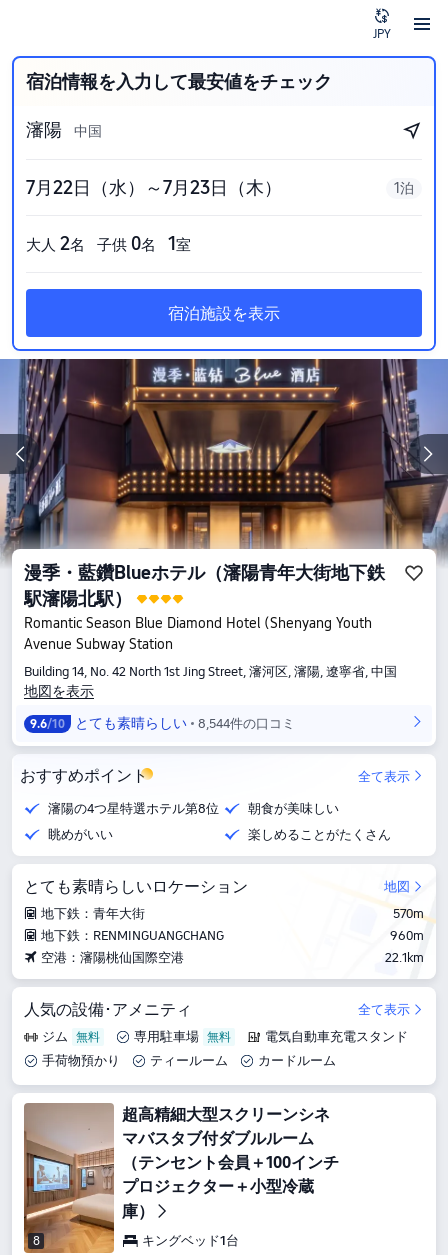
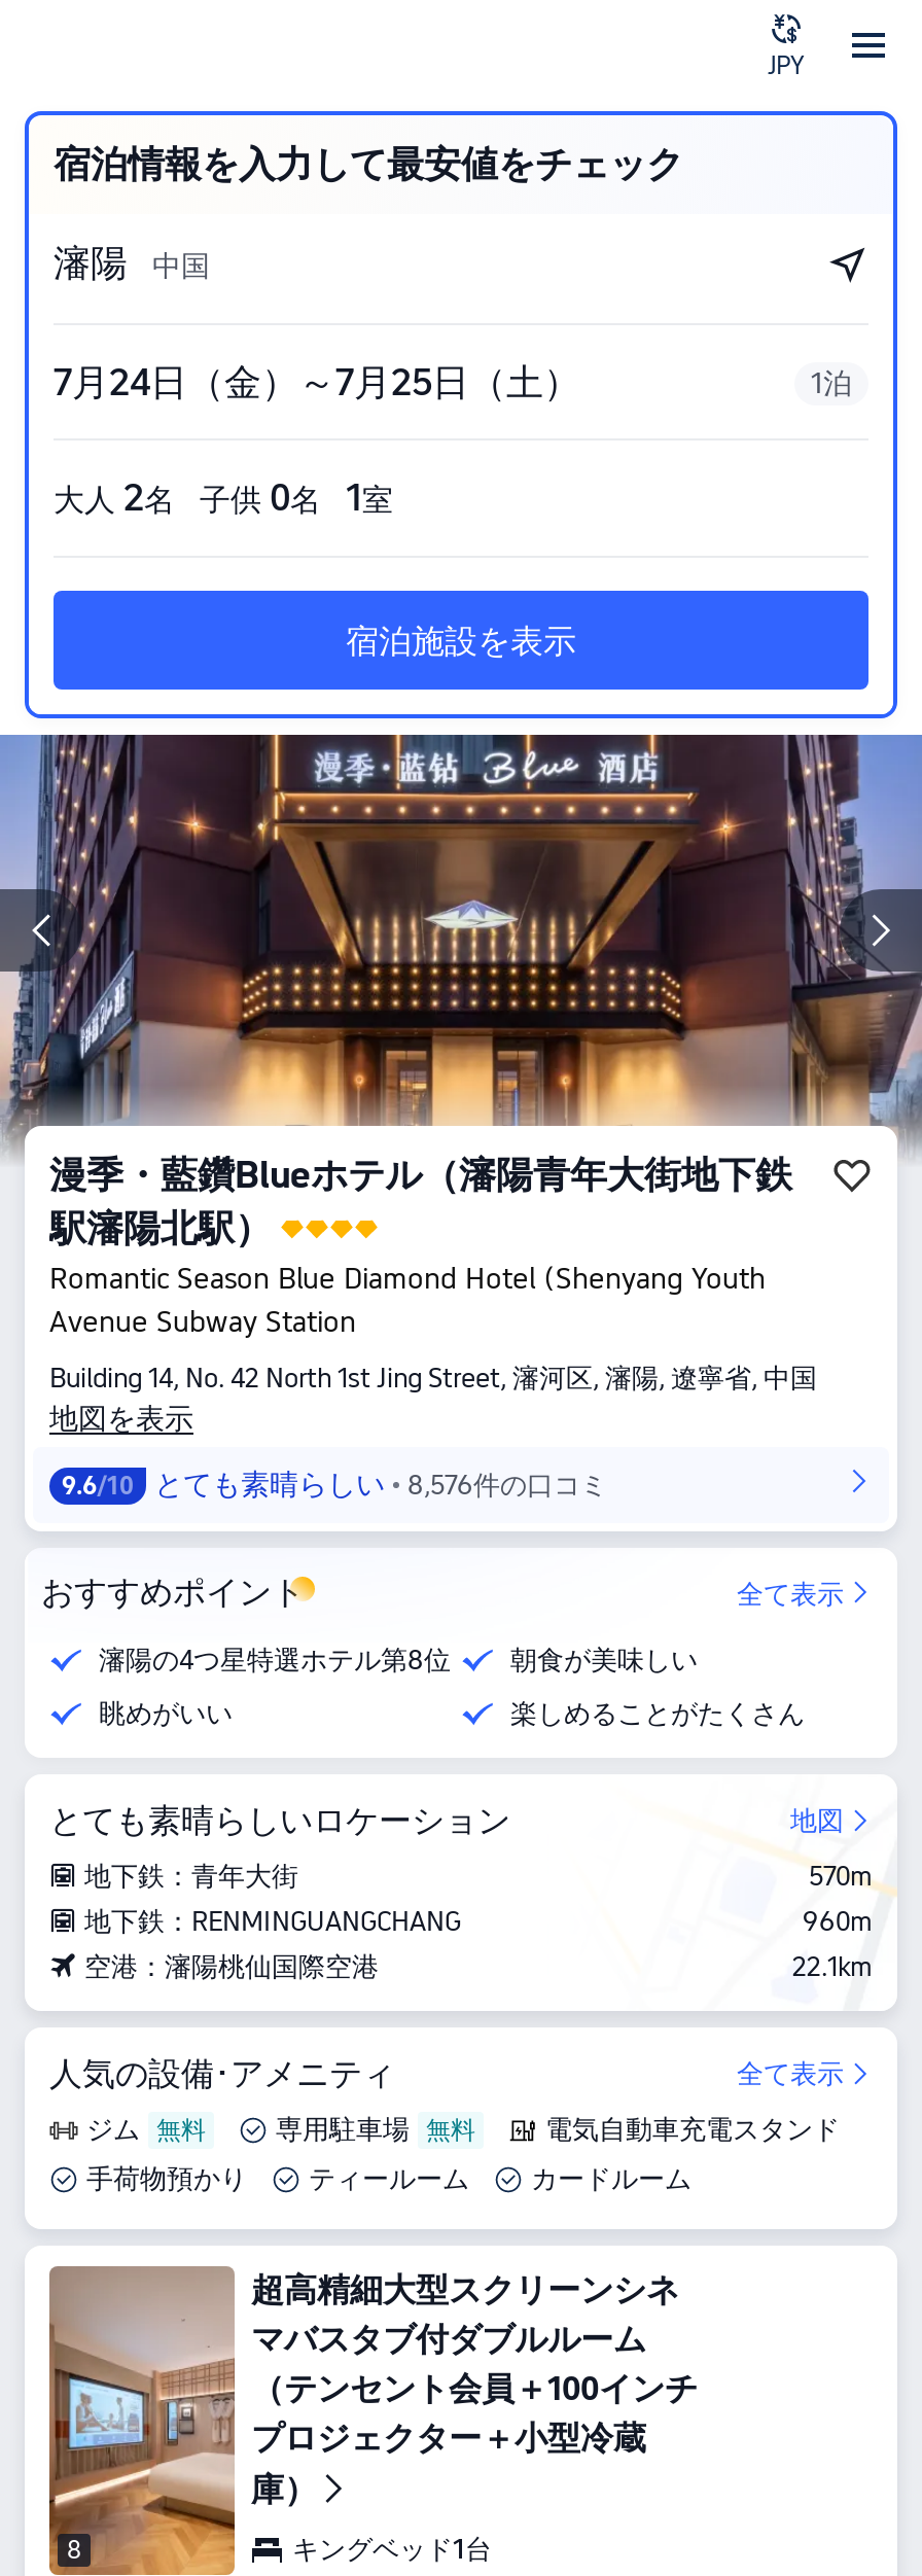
- 7月22日（水）～7月23日（木）
+ 7月24日（金）～7月25日（土）

- 9.6/10 とても素晴らしい 8,544件の口コミ
+ 9.6/10 とても素晴らしい 8,576件の口コミ
